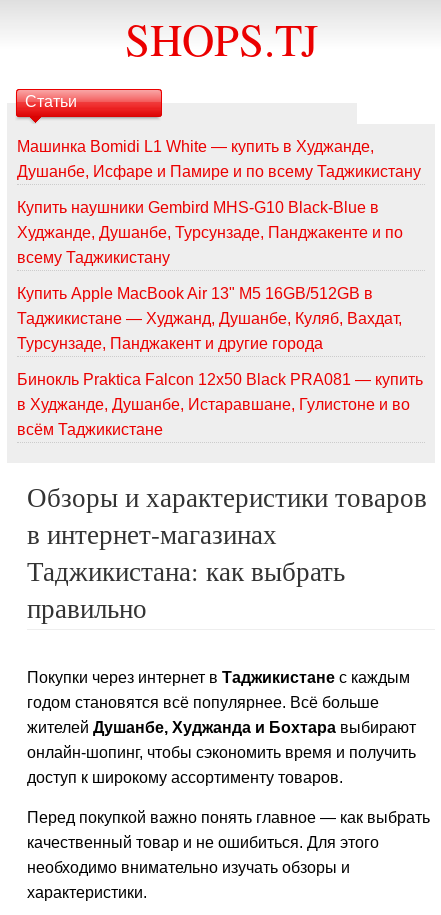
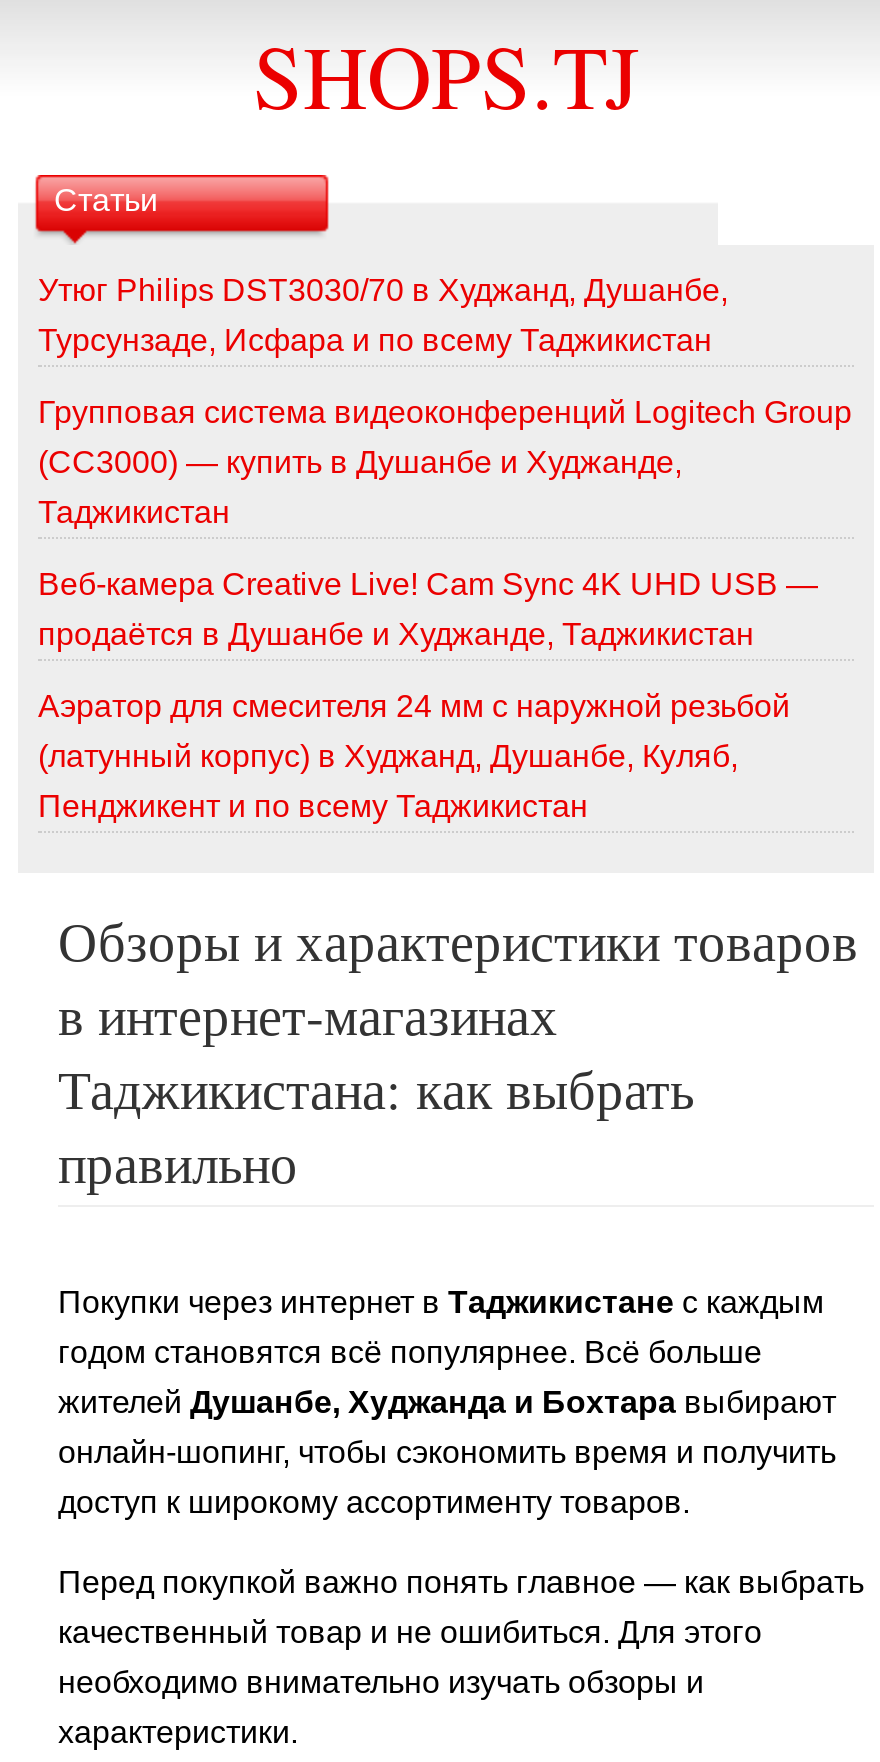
- Машинка Bomidi L1 White — купить в Худжанде,
- Душанбе, Исфаре и Памире и по всему Таджикистану
- Купить наушники Gembird MHS-G10 Black-Blue в
- Худжанде, Душанбе, Турсунзаде, Панджакенте и по
- всему Таджикистану
- Купить Apple MacBook Air 13" M5 16GB/512GB в
- Таджикистане — Худжанд, Душанбе, Куляб, Вахдат,
- Турсунзаде, Панджакент и другие города
- Бинокль Praktica Falcon 12x50 Black PRA081 — купить
- в Худжанде, Душанбе, Истаравшане, Гулистоне и во
- всём Таджикистане
+ Утюг Philips DST3030/70 в Худжанд, Душанбе,
+ Турсунзаде, Исфара и по всему Таджикистан
+ Групповая система видеоконференций Logitech Group
+ (CC3000) — купить в Душанбе и Худжанде,
+ Таджикистан
+ Веб-камера Creative Live! Cam Sync 4K UHD USB —
+ продаётся в Душанбе и Худжанде, Таджикистан
+ Аэратор для смесителя 24 мм с наружной резьбой
+ (латунный корпус) в Худжанд, Душанбе, Куляб,
+ Пенджикент и по всему Таджикистан
